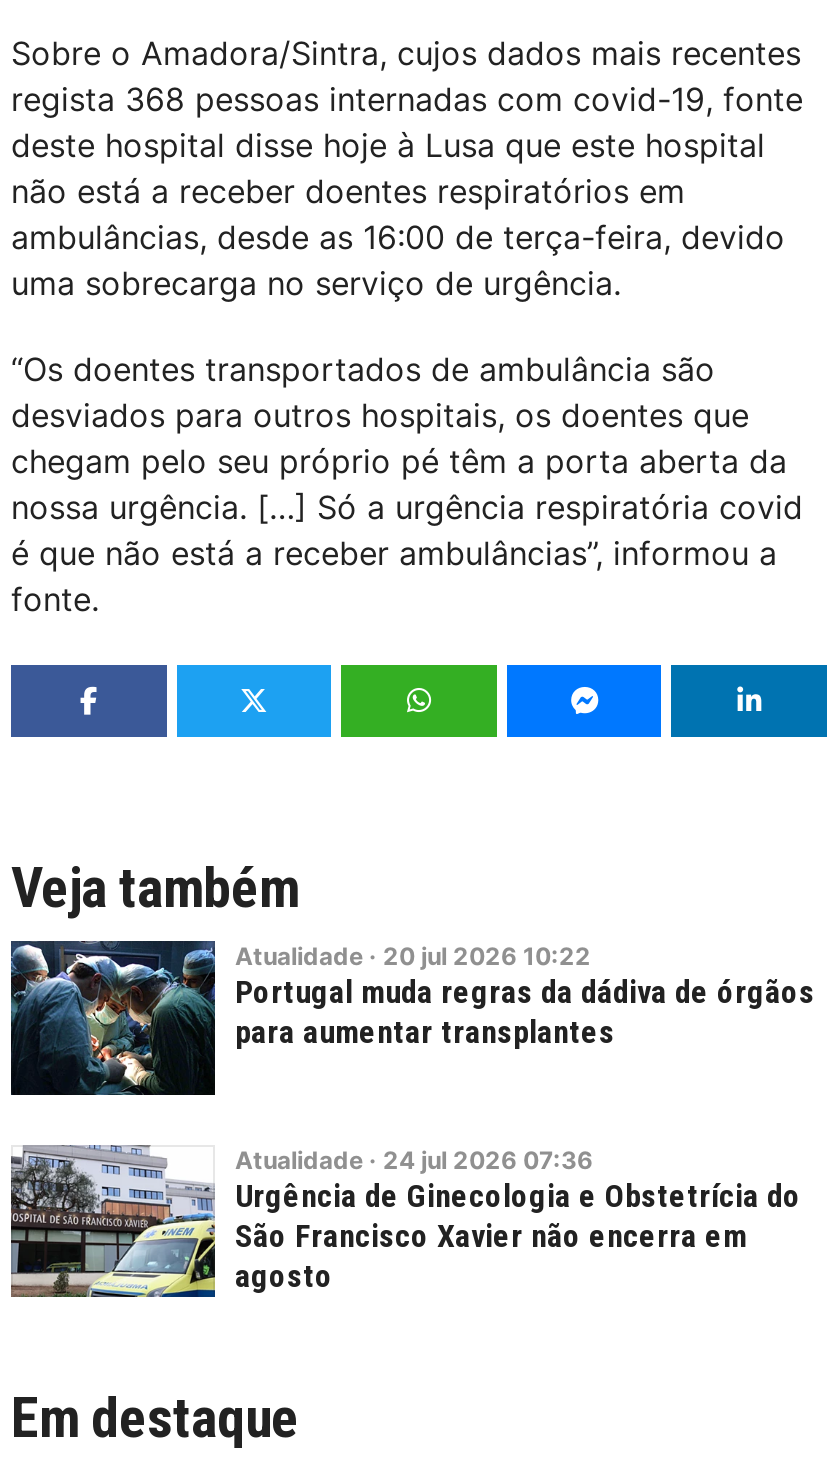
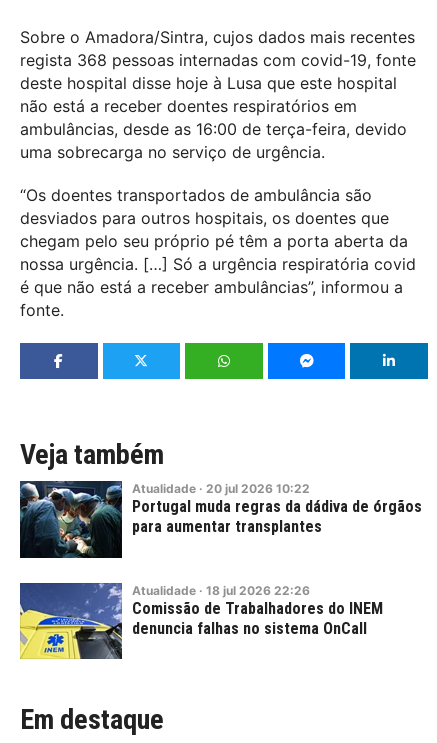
- [image]
- Atualidade · 24 jul 2026 07:36
- Urgência de Ginecologia e Obstetrícia do
- São Francisco Xavier não encerra em
- agosto
+ [image]
+ Atualidade · 18 jul 2026 22:26
+ Comissão de Trabalhadores do INEM
+ denuncia falhas no sistema OnCall
